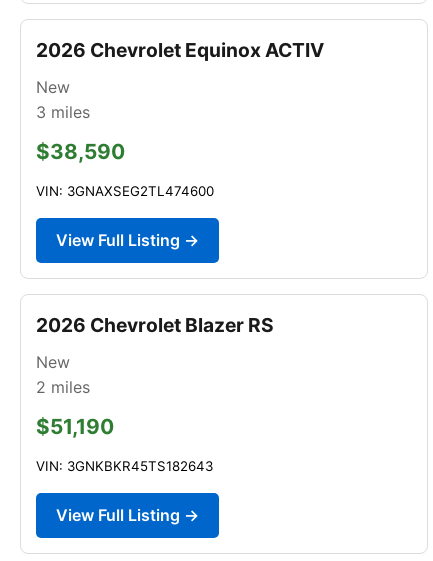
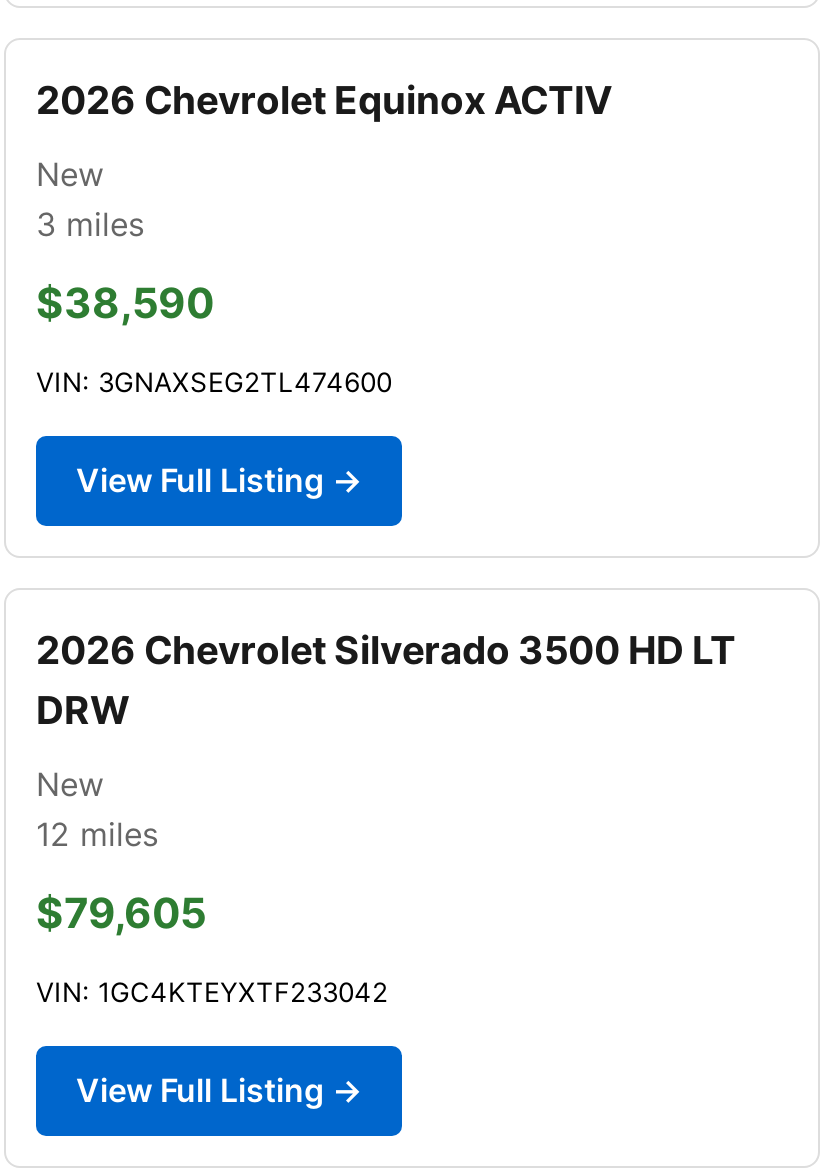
- 2026 Chevrolet Blazer RS
+ 2026 Chevrolet Silverado 3500 HD LT
+ DRW

- 2 miles
+ 12 miles

- $51,190
+ $79,605

- VIN: 3GNKBKR45TS182643
+ VIN: 1GC4KTEYXTF233042
